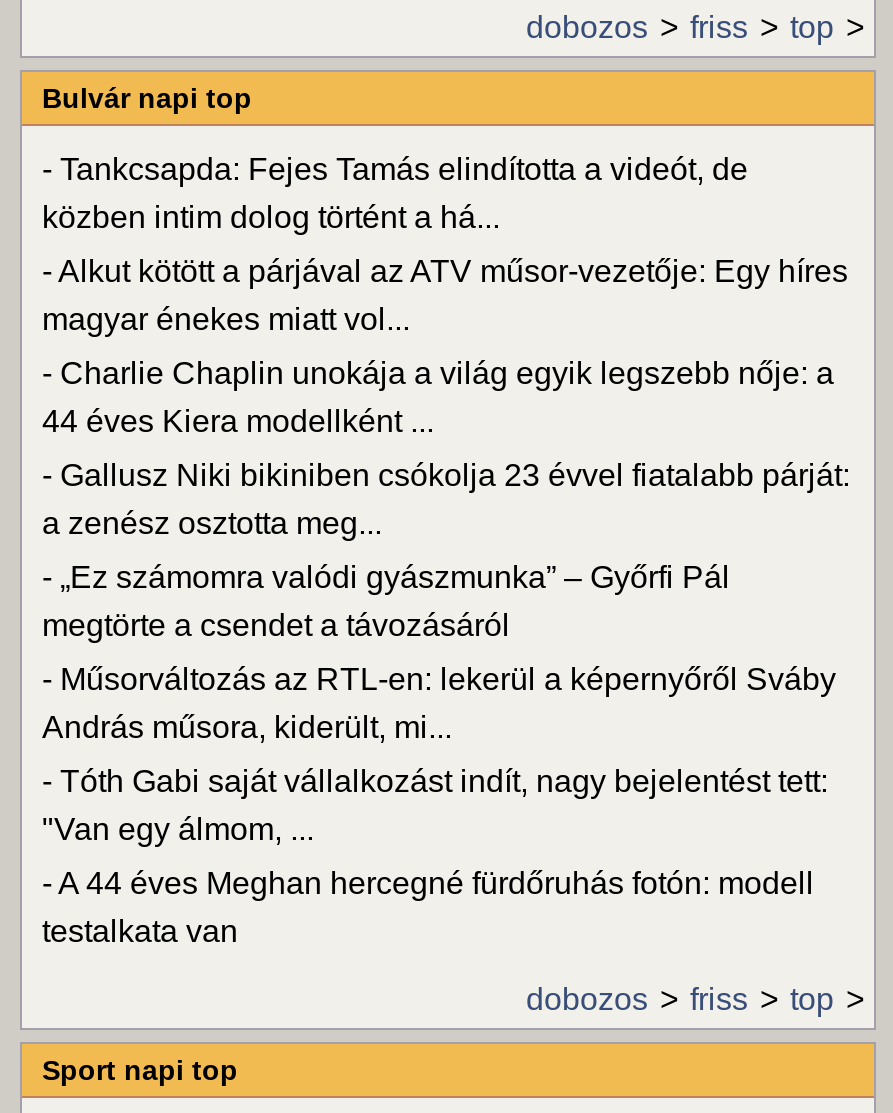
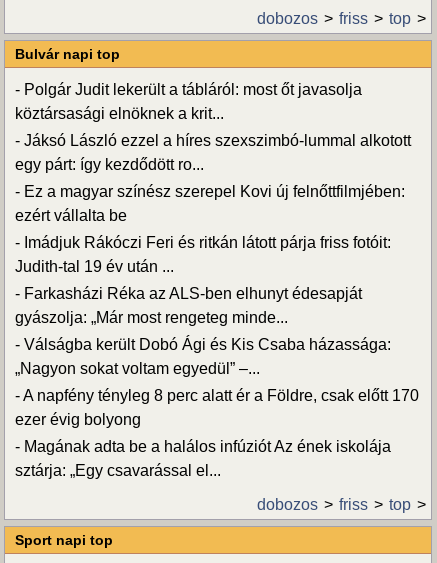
- - Tankcsapda: Fejes Tamás elindította a videót, de
- közben intim dolog történt a há...
+ - Polgár Judit lekerült a tábláról: most őt javasolja
+ köztársasági elnöknek a krit...

- - Alkut kötött a párjával az ATV műsor-vezetője: Egy híres
- magyar énekes miatt vol...
+ - Jáksó László ezzel a híres szexszimbó-lummal alkotott
+ egy párt: így kezdődött ro...

- - Charlie Chaplin unokája a világ egyik legszebb nője: a
- 44 éves Kiera modellként ...
+ - Ez a magyar színész szerepel Kovi új felnőttfilmjében:
+ ezért vállalta be

- - Gallusz Niki bikiniben csókolja 23 évvel fiatalabb párját:
- a zenész osztotta meg...
+ - Imádjuk Rákóczi Feri és ritkán látott párja friss fotóit:
+ Judith-tal 19 év után ...

- - „Ez számomra valódi gyászmunka” – Győrfi Pál
- megtörte a csendet a távozásáról
+ - Farkasházi Réka az ALS-ben elhunyt édesapját
+ gyászolja: „Már most rengeteg minde...

- - Műsorváltozás az RTL-en: lekerül a képernyőről Sváby
- András műsora, kiderült, mi...
+ - Válságba került Dobó Ági és Kis Csaba házassága:
+ „Nagyon sokat voltam egyedül” –...

- - Tóth Gabi saját vállalkozást indít, nagy bejelentést tett:
- "Van egy álmom, ...
+ - A napfény tényleg 8 perc alatt ér a Földre, csak előtt 170
+ ezer évig bolyong

- - A 44 éves Meghan hercegné fürdőruhás fotón: modell
- testalkata van
+ - Magának adta be a halálos infúziót Az ének iskolája
+ sztárja: „Egy csavarással el...
